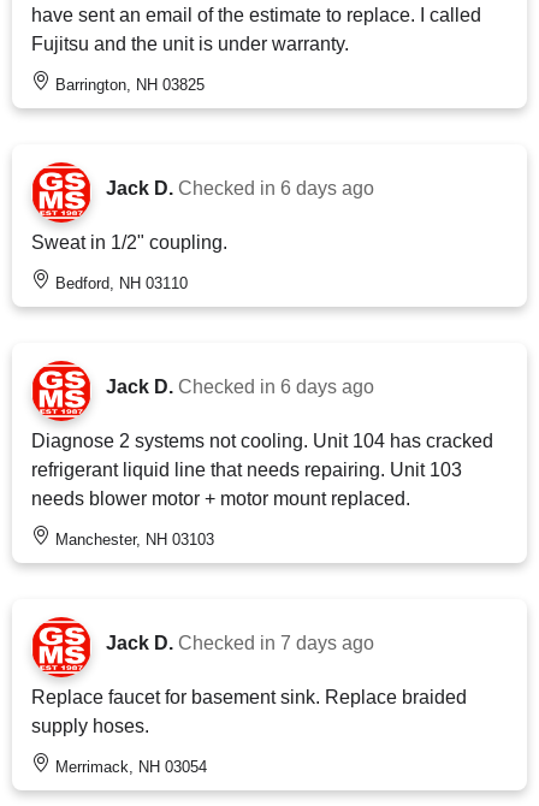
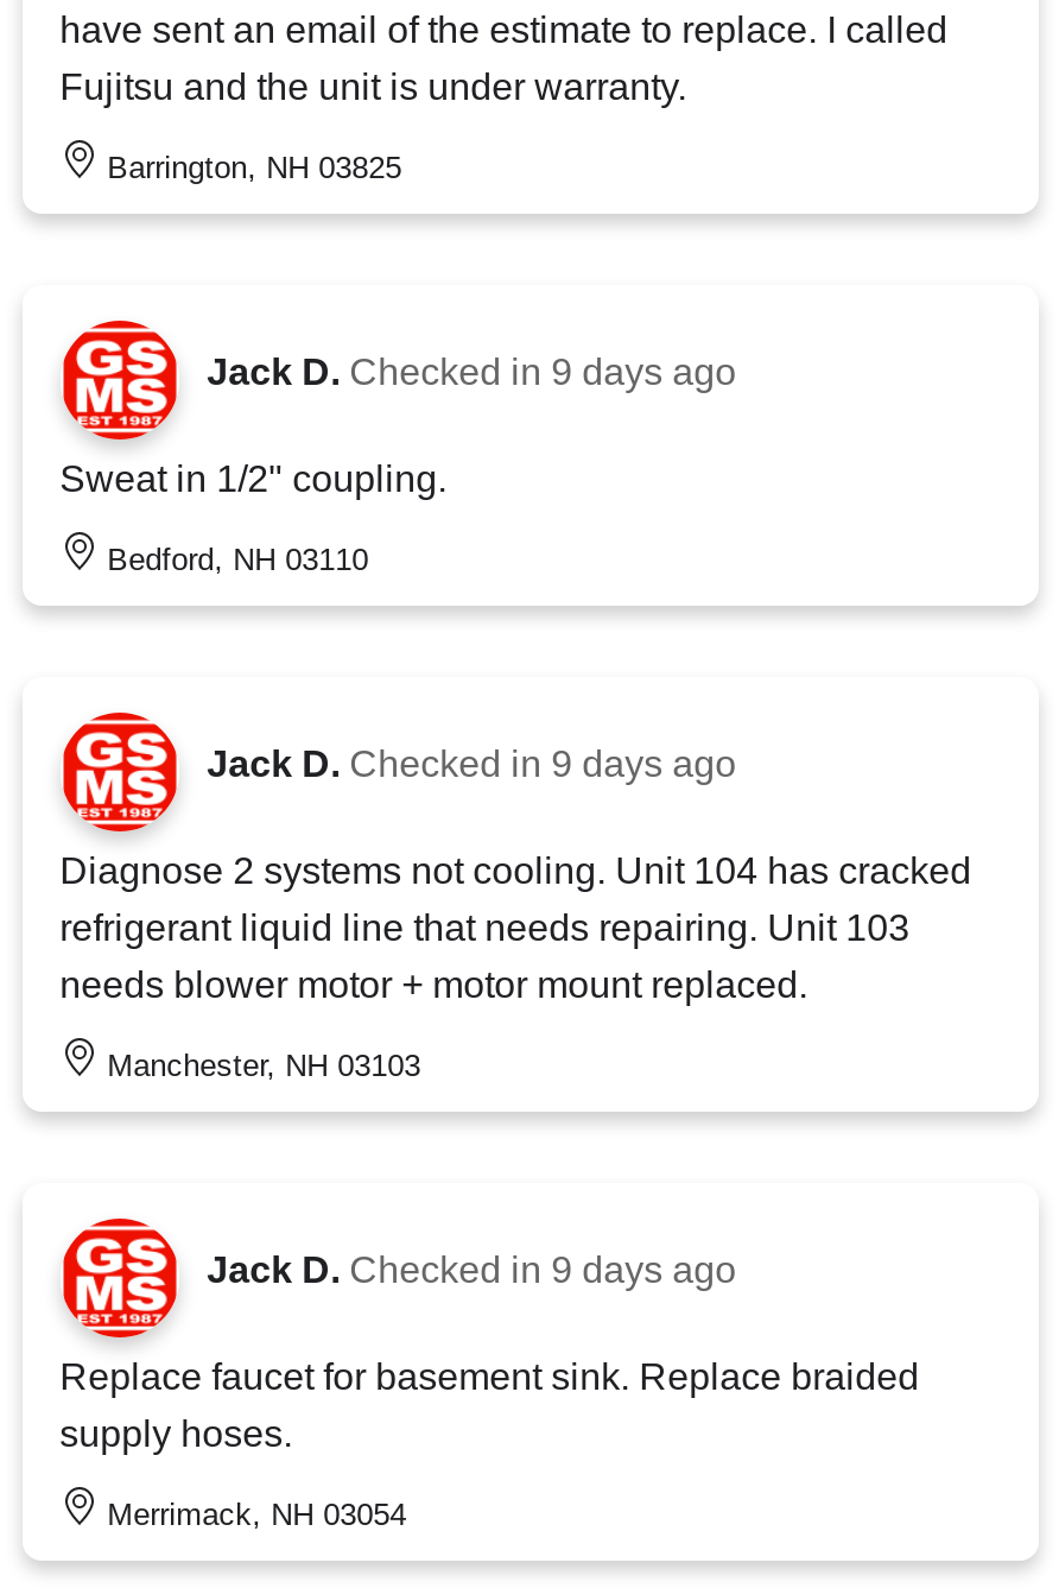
- Jack D. Checked in 6 days ago
+ Jack D. Checked in 9 days ago

- Jack D. Checked in 6 days ago
+ Jack D. Checked in 9 days ago

- Jack D. Checked in 7 days ago
+ Jack D. Checked in 9 days ago
